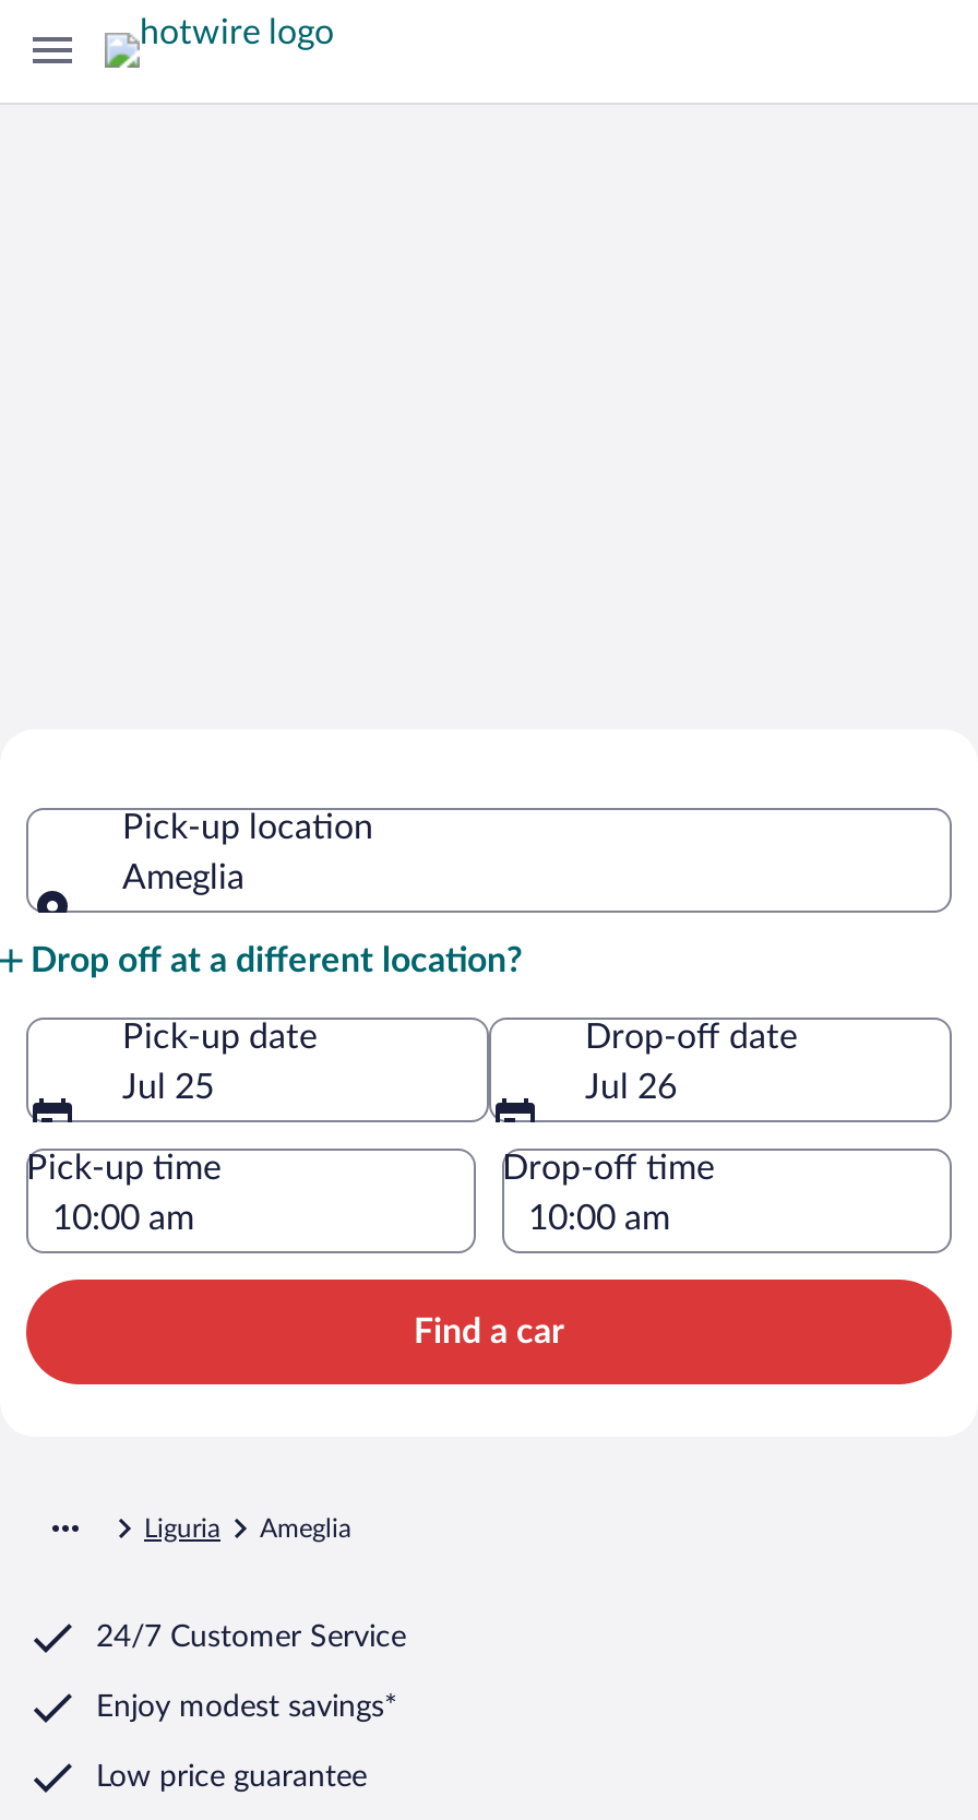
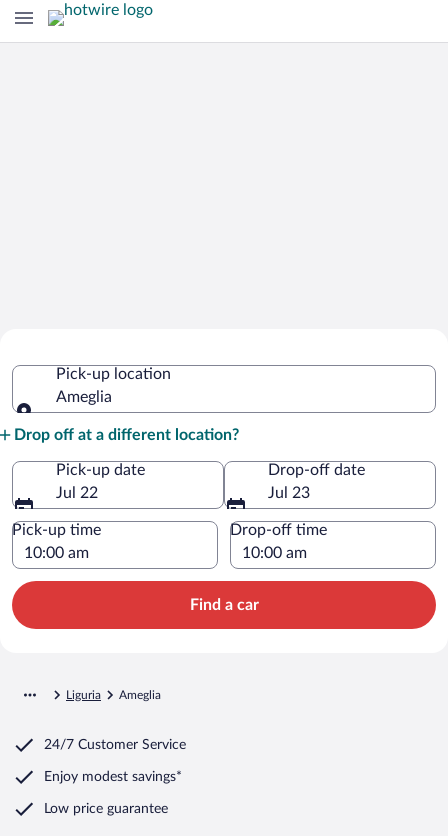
- Jul 25
+ Jul 22

- Jul 26
+ Jul 23
